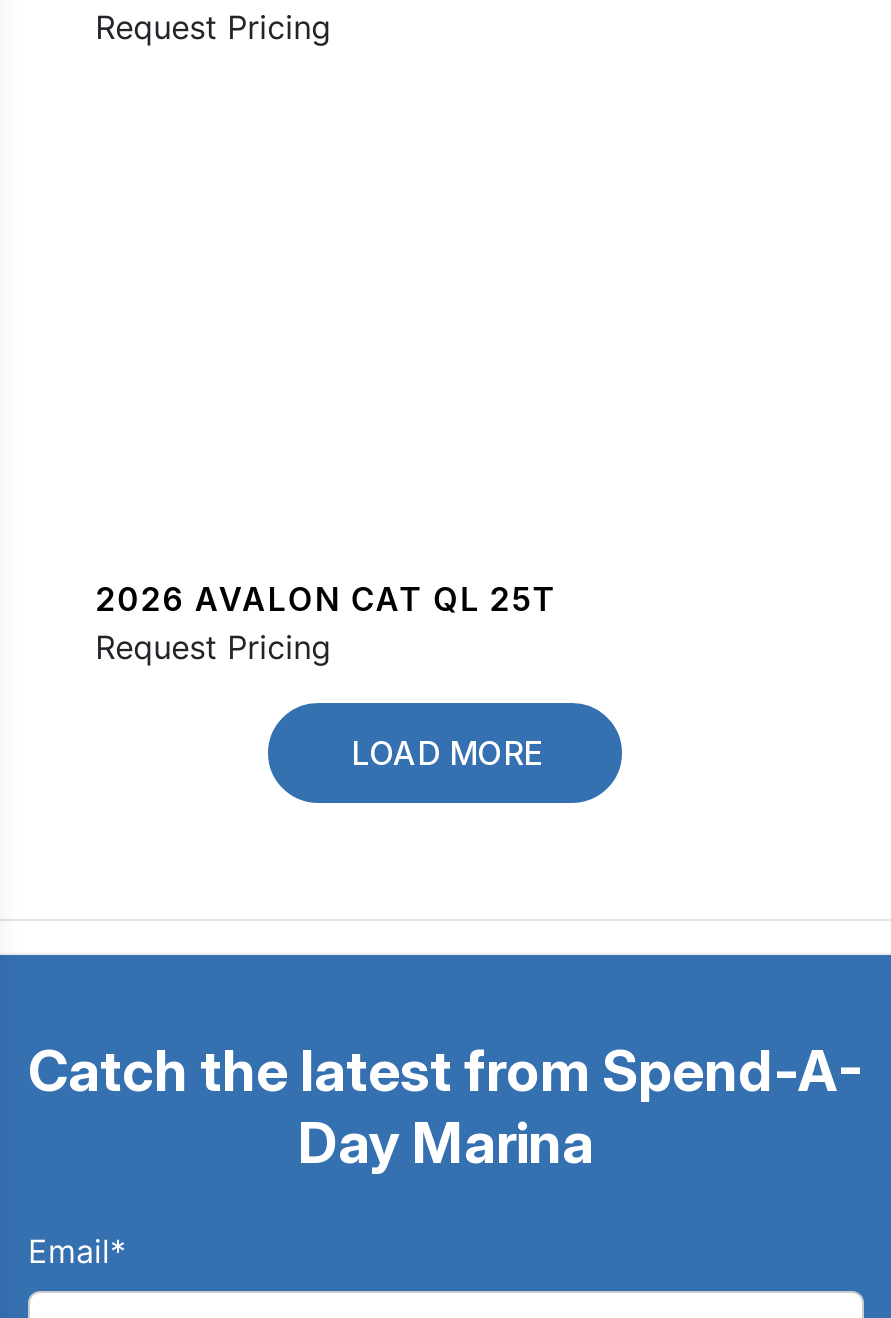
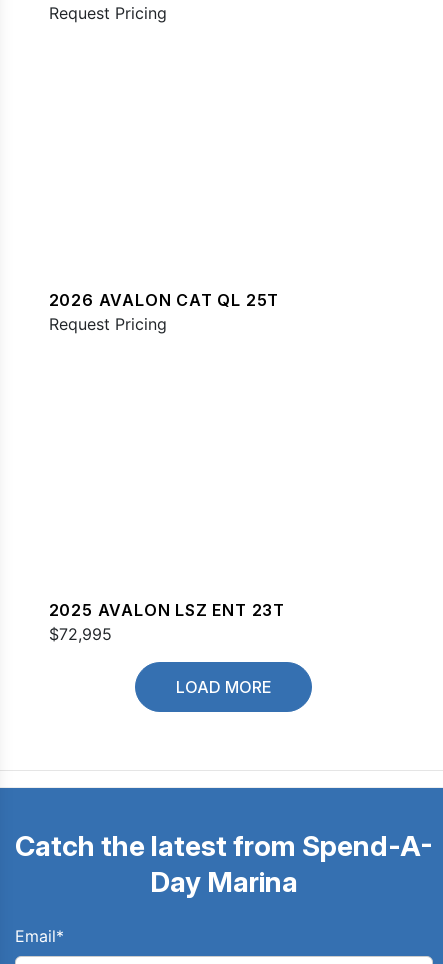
+ 2025 AVALON LSZ ENT 23T
+ $72,995
